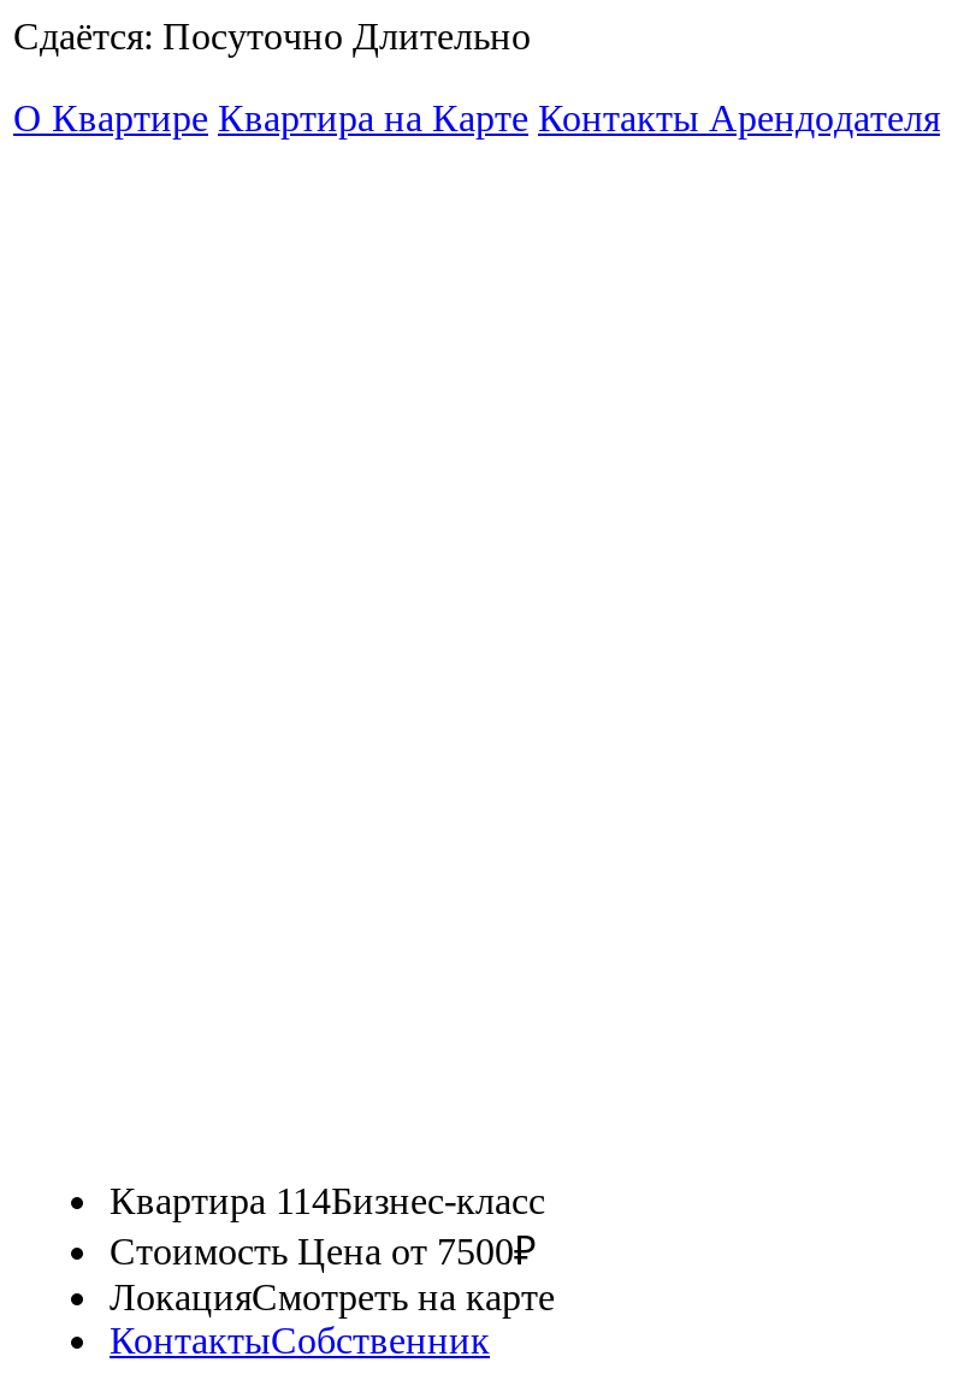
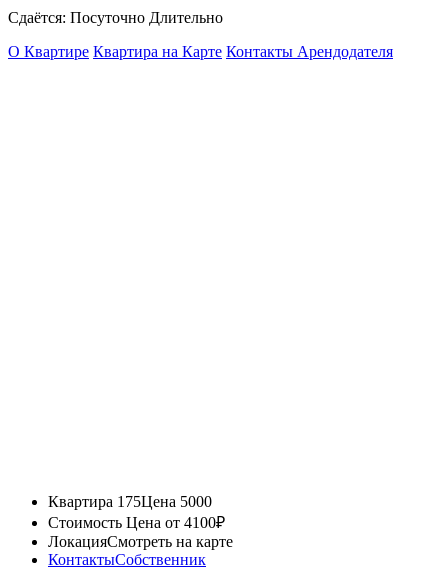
- Квартира 114Бизнес-класс
- Стоимость Цена от 7500₽
+ Квартира 175Цена 5000
+ Стоимость Цена от 4100₽
